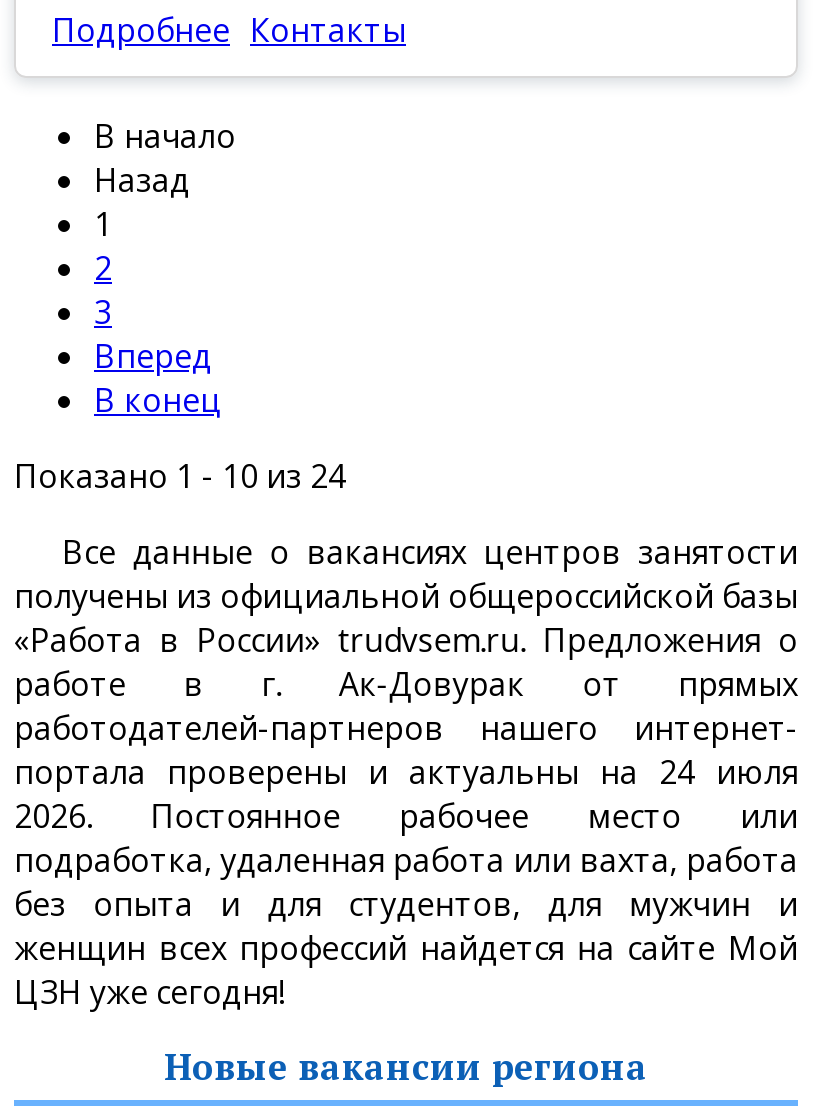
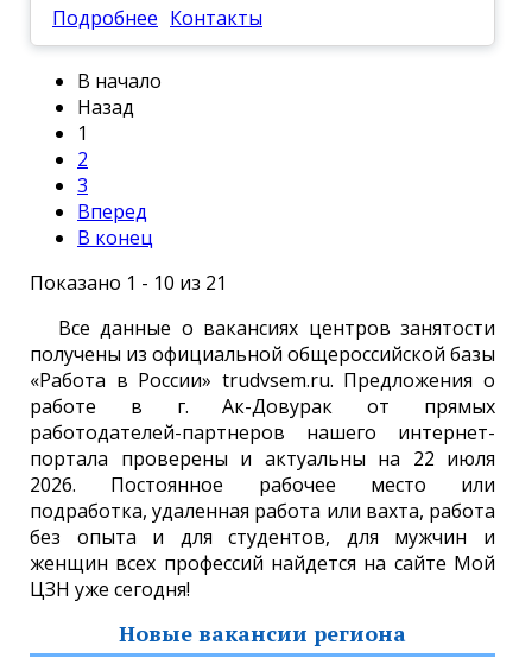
- Показано 1 - 10 из 24
+ Показано 1 - 10 из 21

- портала проверены и актуальны на 24 июля
+ портала проверены и актуальны на 22 июля
